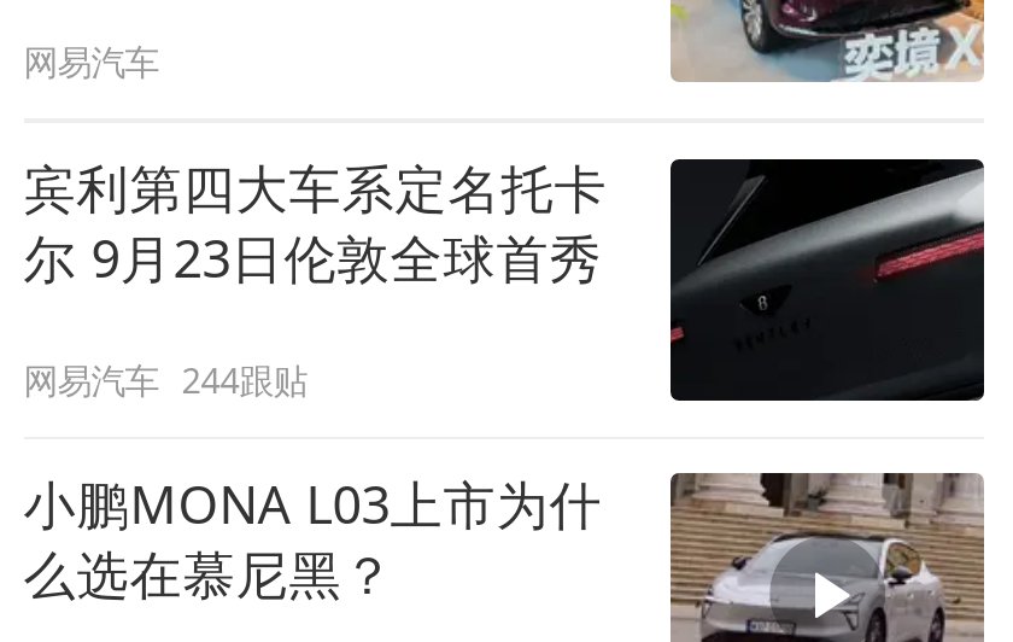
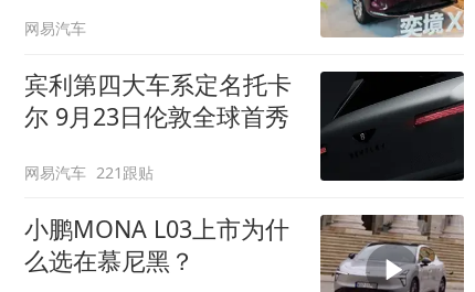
- 网易汽车 244跟贴
+ 网易汽车 221跟贴
